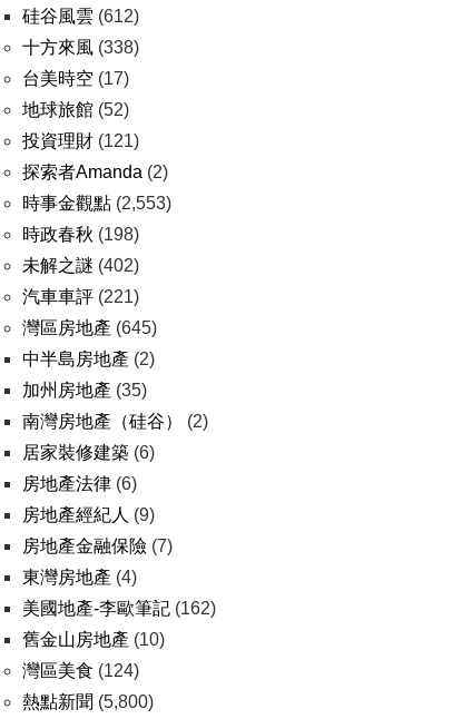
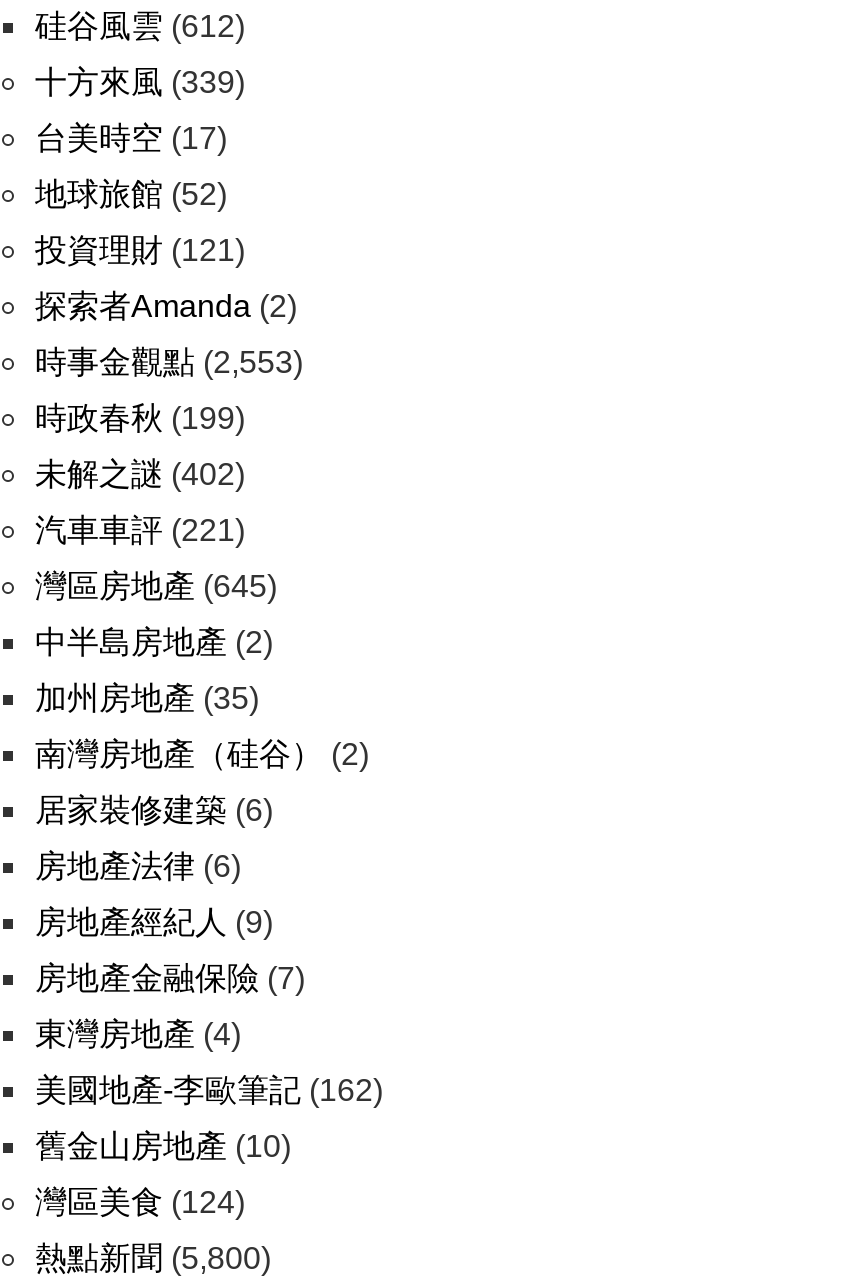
- 十方來風(338)
+ 十方來風(339)

- 時政春秋(198)
+ 時政春秋(199)
